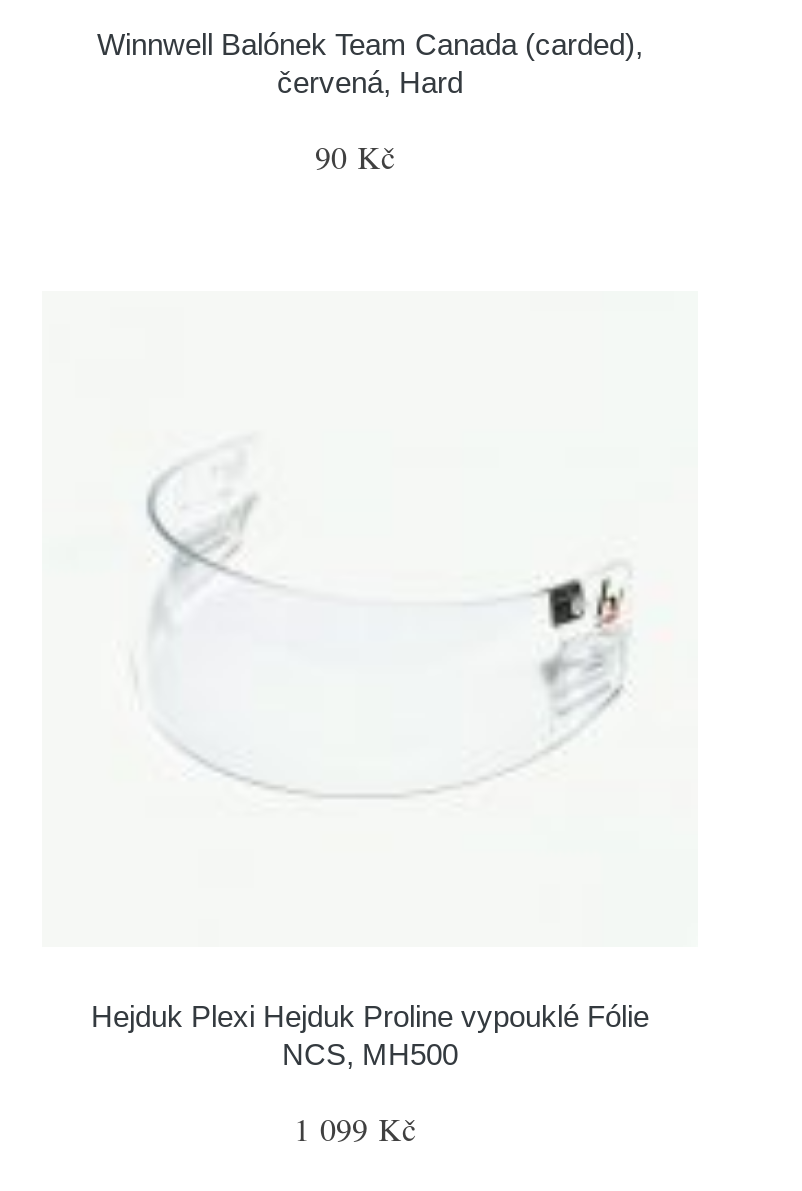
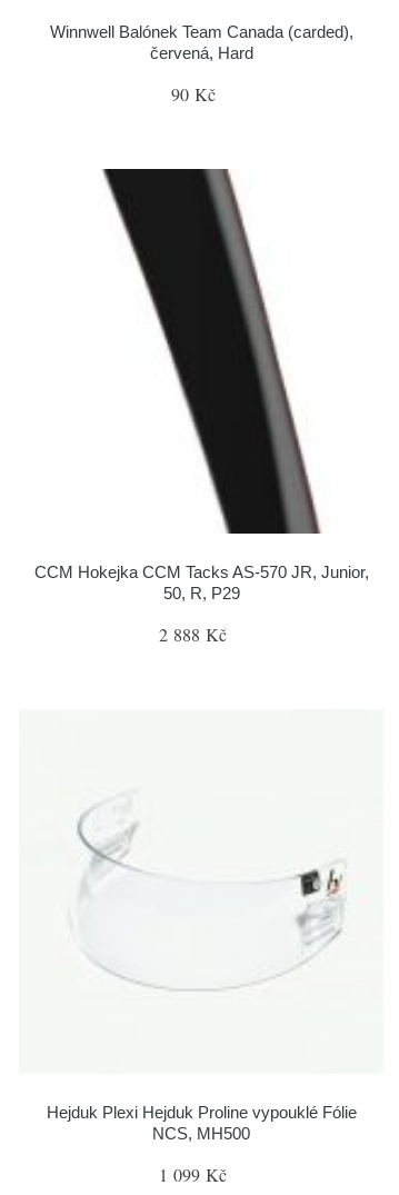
+ [image]
+ CCM Hokejka CCM Tacks AS-570 JR, Junior,
+ 50, R, P29
+ 2 888 Kč
